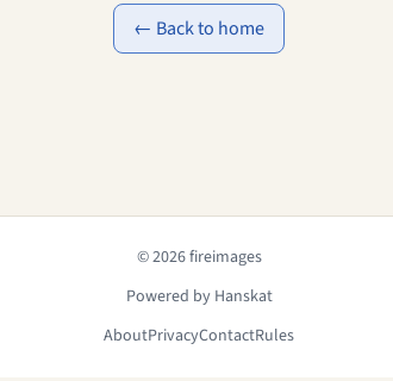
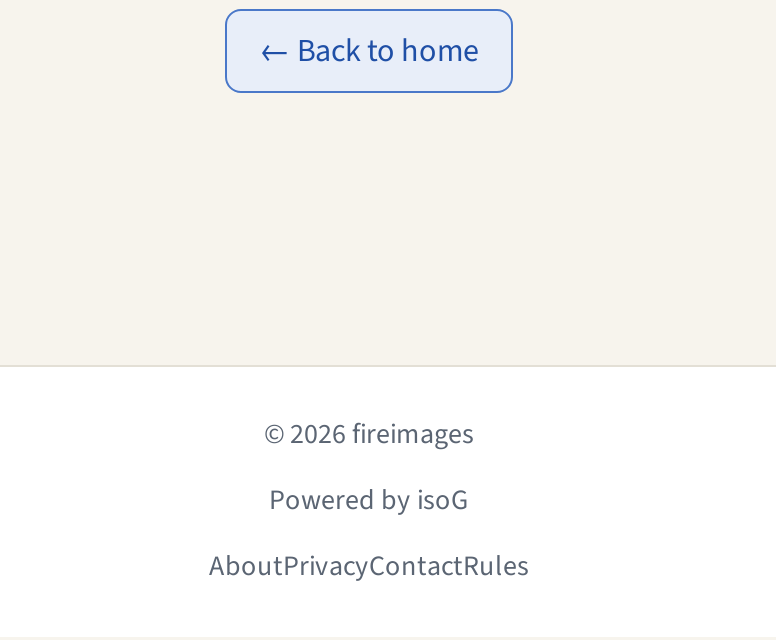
- Powered by Hanskat
+ Powered by isoG
